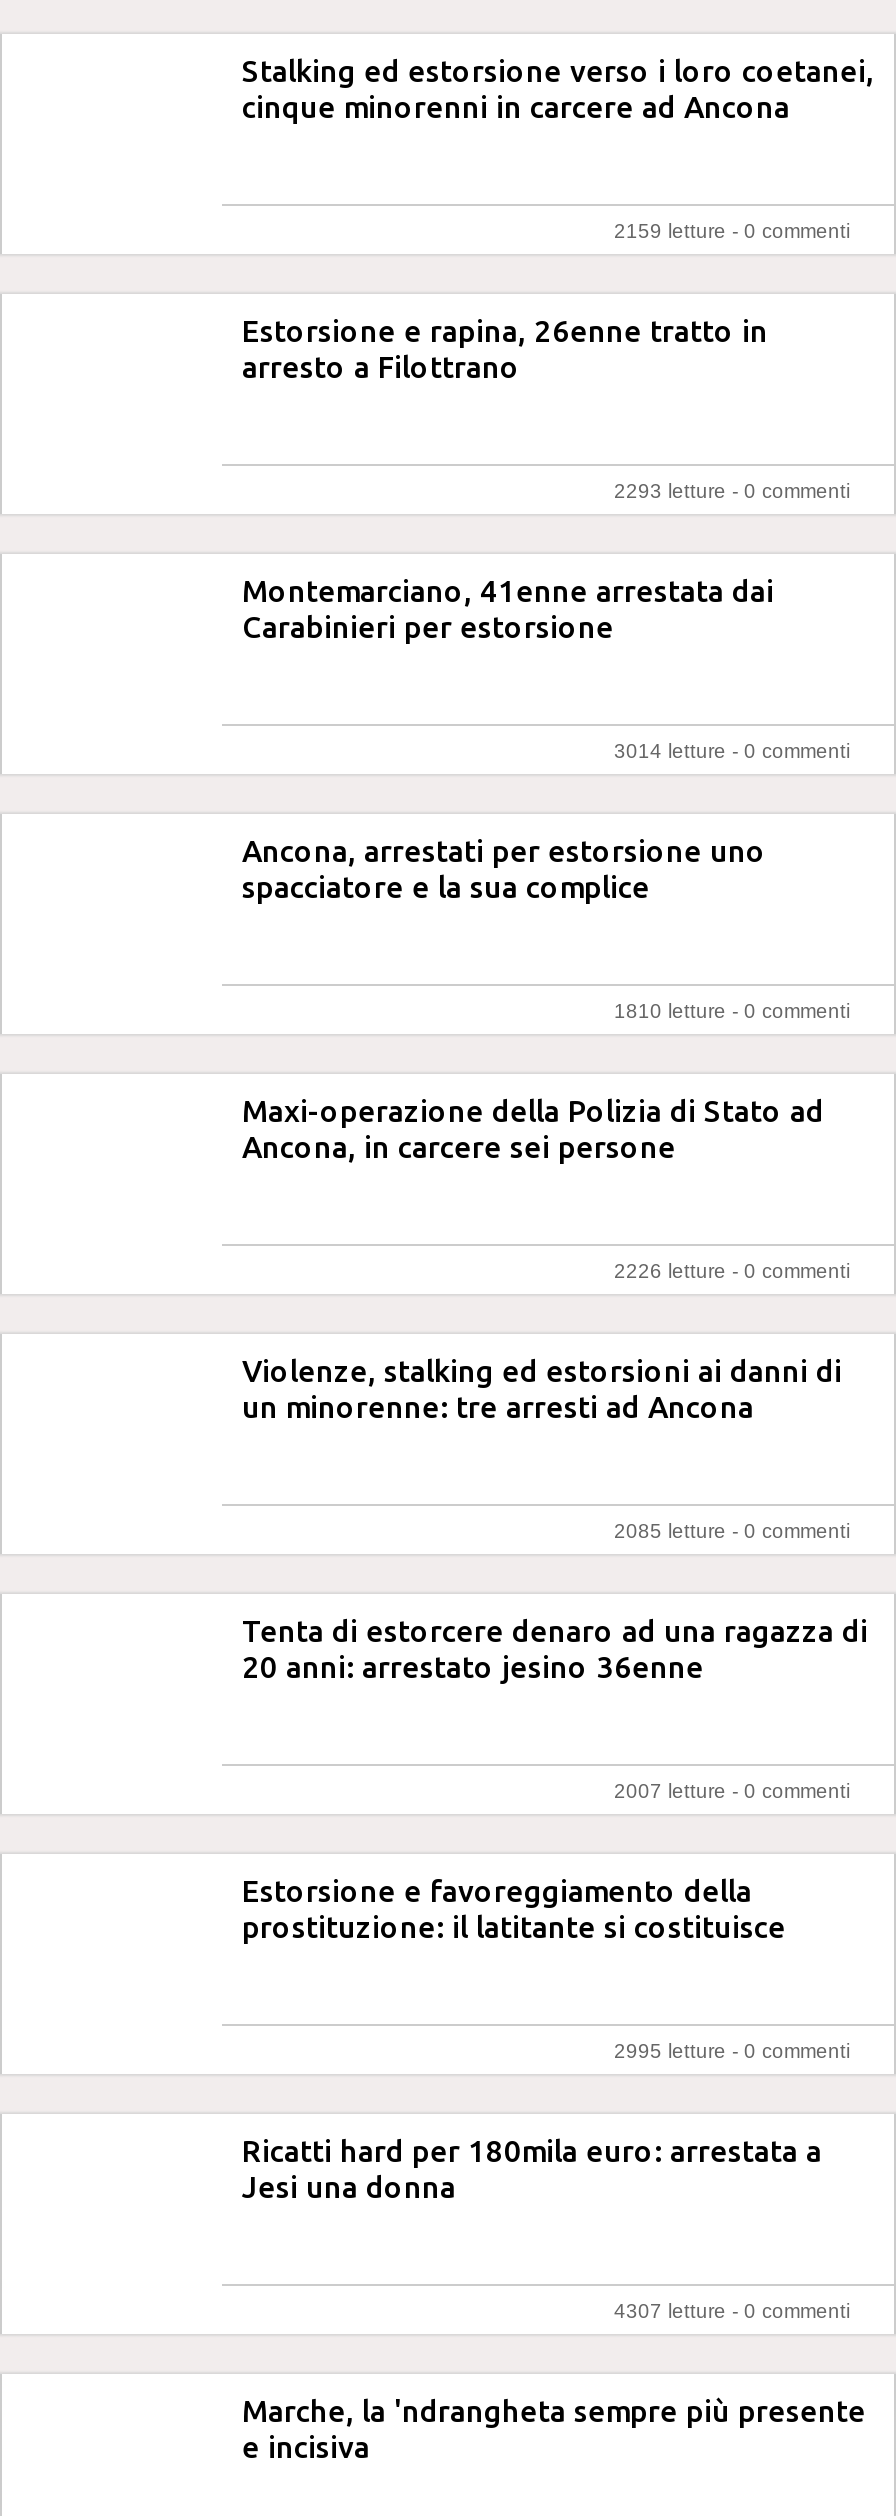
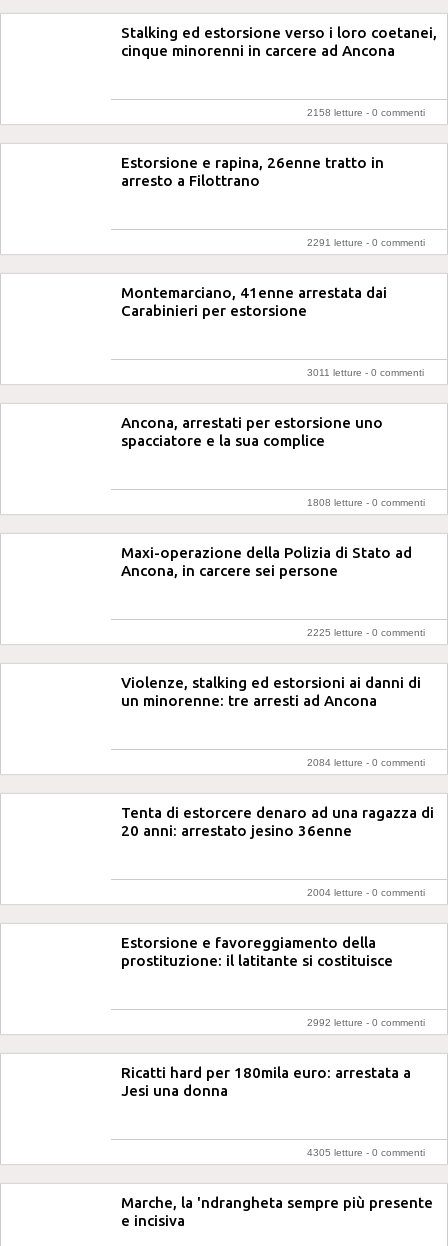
- 2159 letture - 0 commenti
+ 2158 letture - 0 commenti

- 2293 letture - 0 commenti
+ 2291 letture - 0 commenti

- 3014 letture - 0 commenti
+ 3011 letture - 0 commenti

- 1810 letture - 0 commenti
+ 1808 letture - 0 commenti

- 2226 letture - 0 commenti
+ 2225 letture - 0 commenti

- 2085 letture - 0 commenti
+ 2084 letture - 0 commenti

- 2007 letture - 0 commenti
+ 2004 letture - 0 commenti

- 2995 letture - 0 commenti
+ 2992 letture - 0 commenti

- 4307 letture - 0 commenti
+ 4305 letture - 0 commenti
